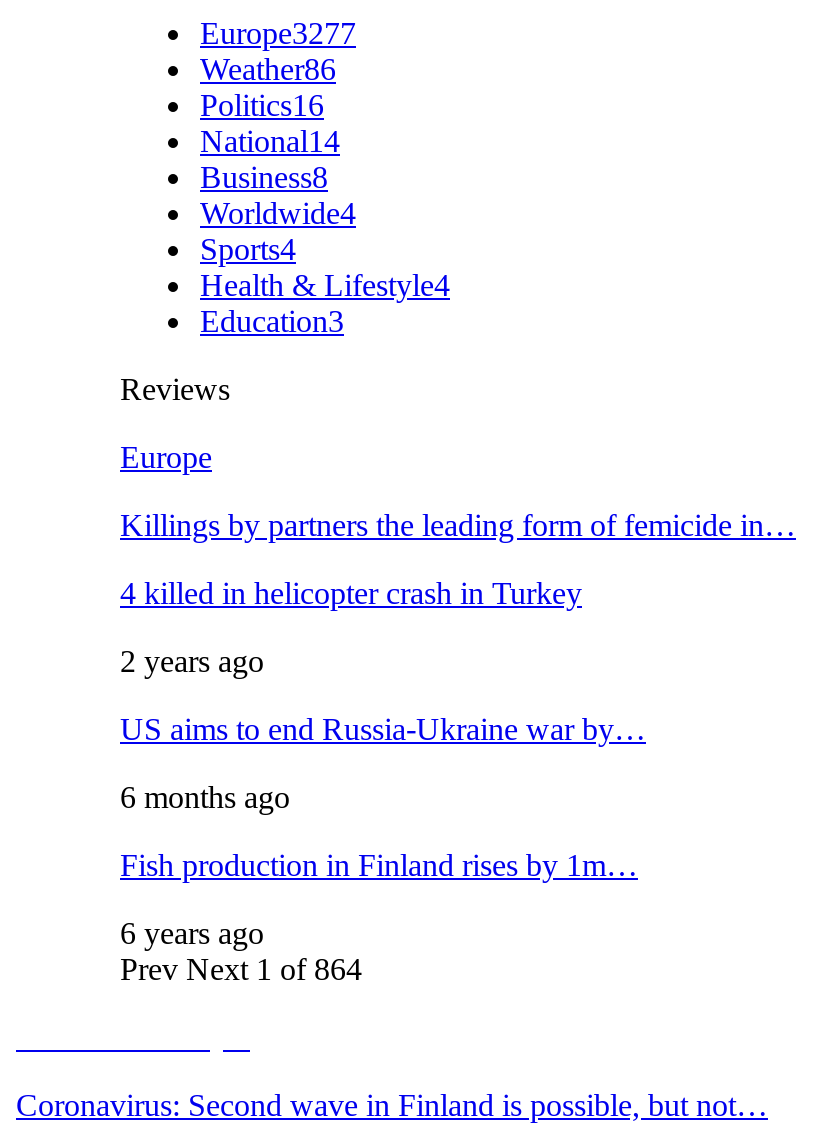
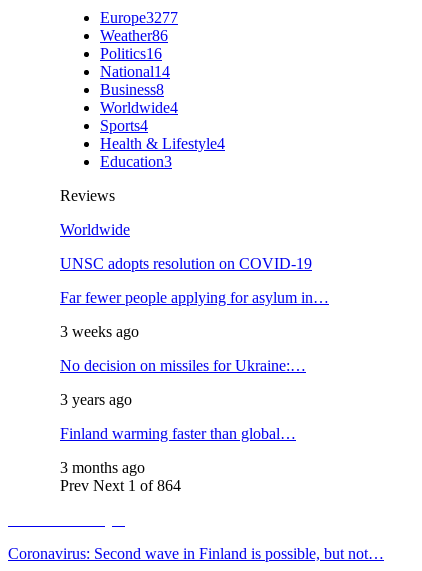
- Europe
+ Worldwide

- Killings by partners the leading form of femicide in…
+ UNSC adopts resolution on COVID-19

- 4 killed in helicopter crash in Turkey
+ Far fewer people applying for asylum in…

- 2 years ago
+ 3 weeks ago

- US aims to end Russia-Ukraine war by…
+ No decision on missiles for Ukraine:…

- 6 months ago
+ 3 years ago

- Fish production in Finland rises by 1m…
+ Finland warming faster than global…

- 6 years ago
+ 3 months ago
